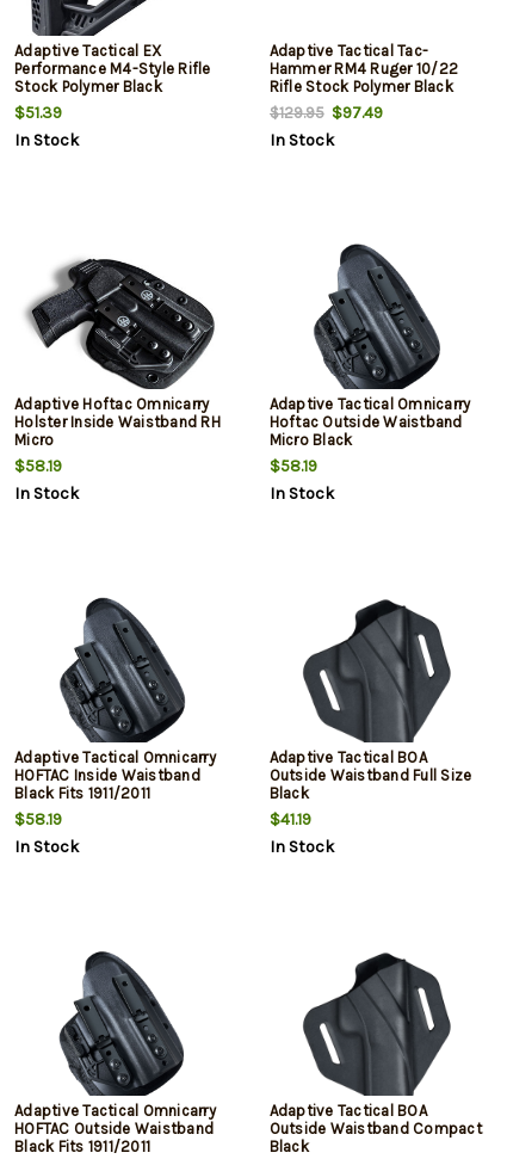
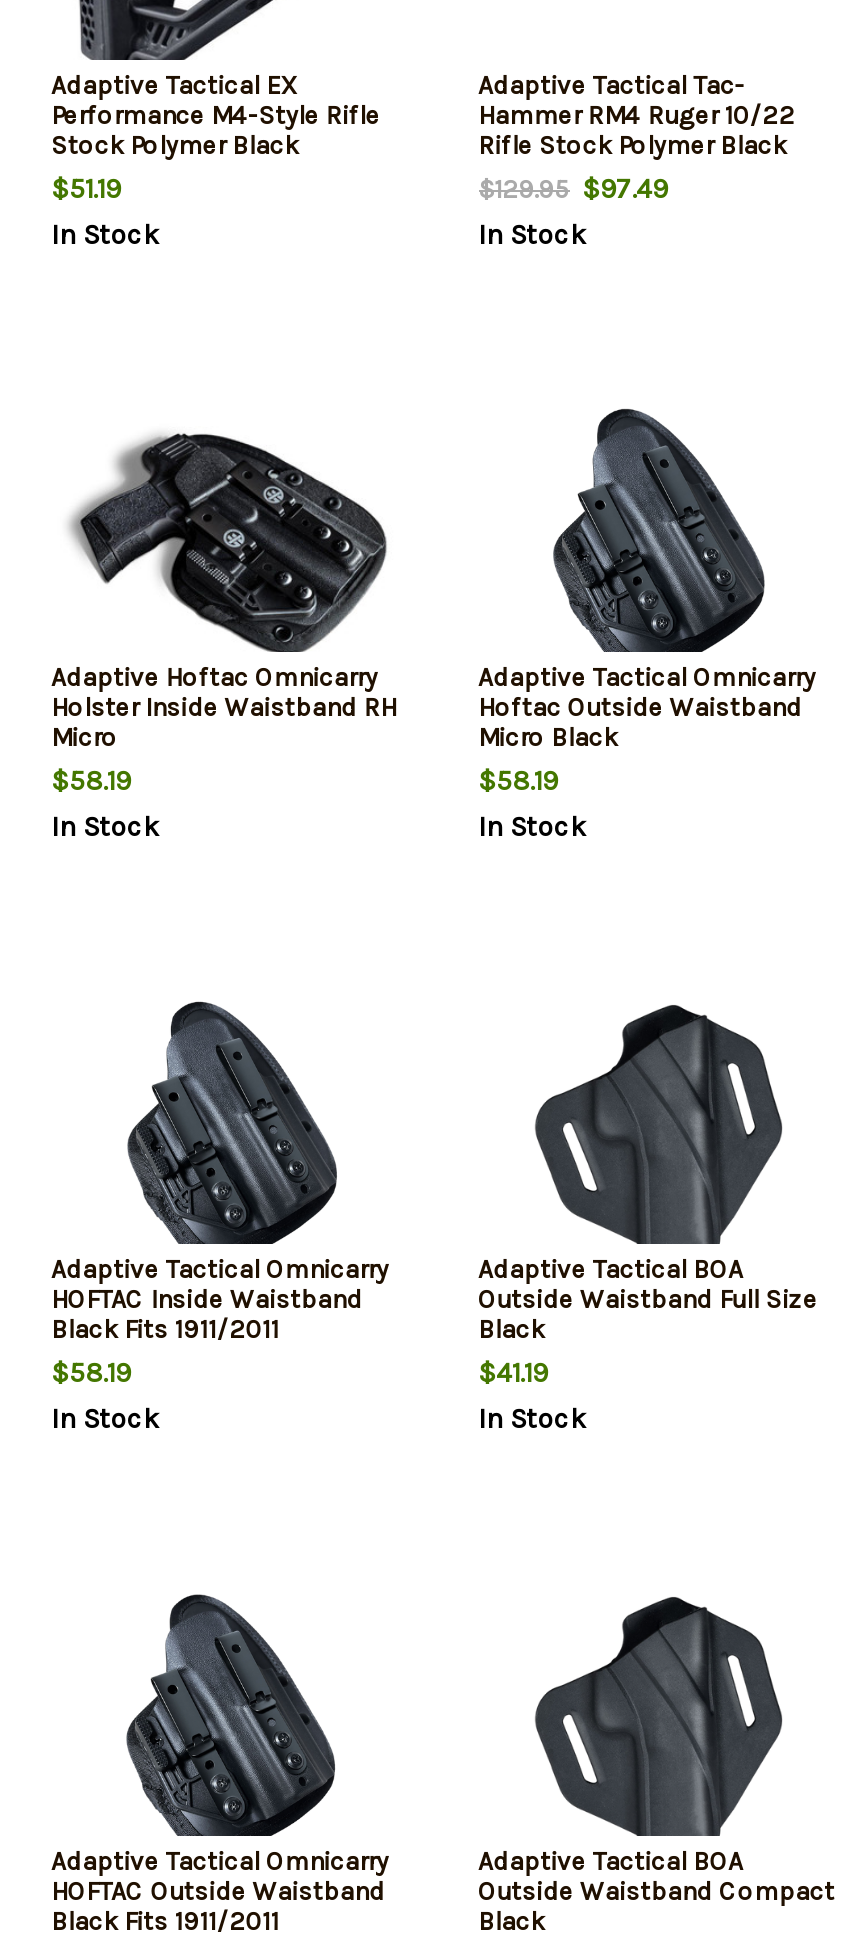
- $51.39
+ $51.19
